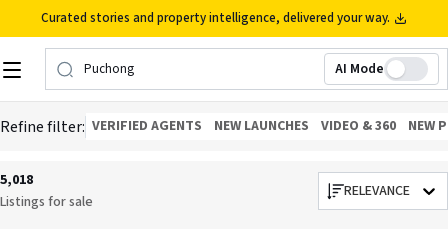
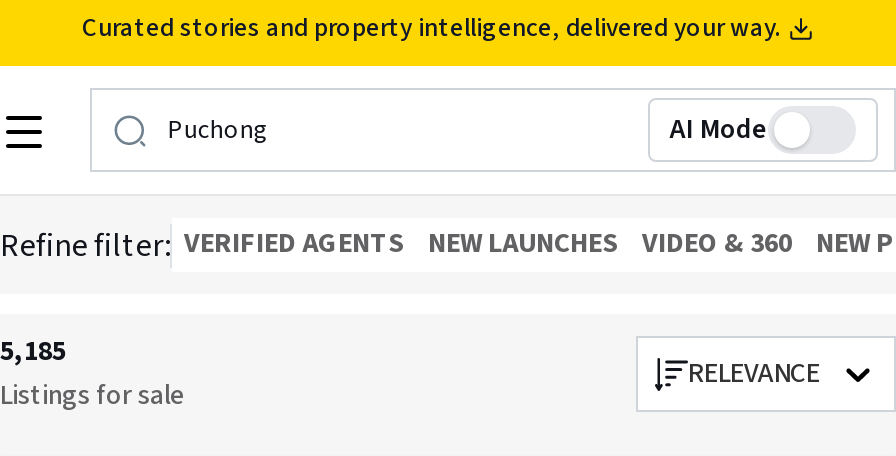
- 5,018
+ 5,185
